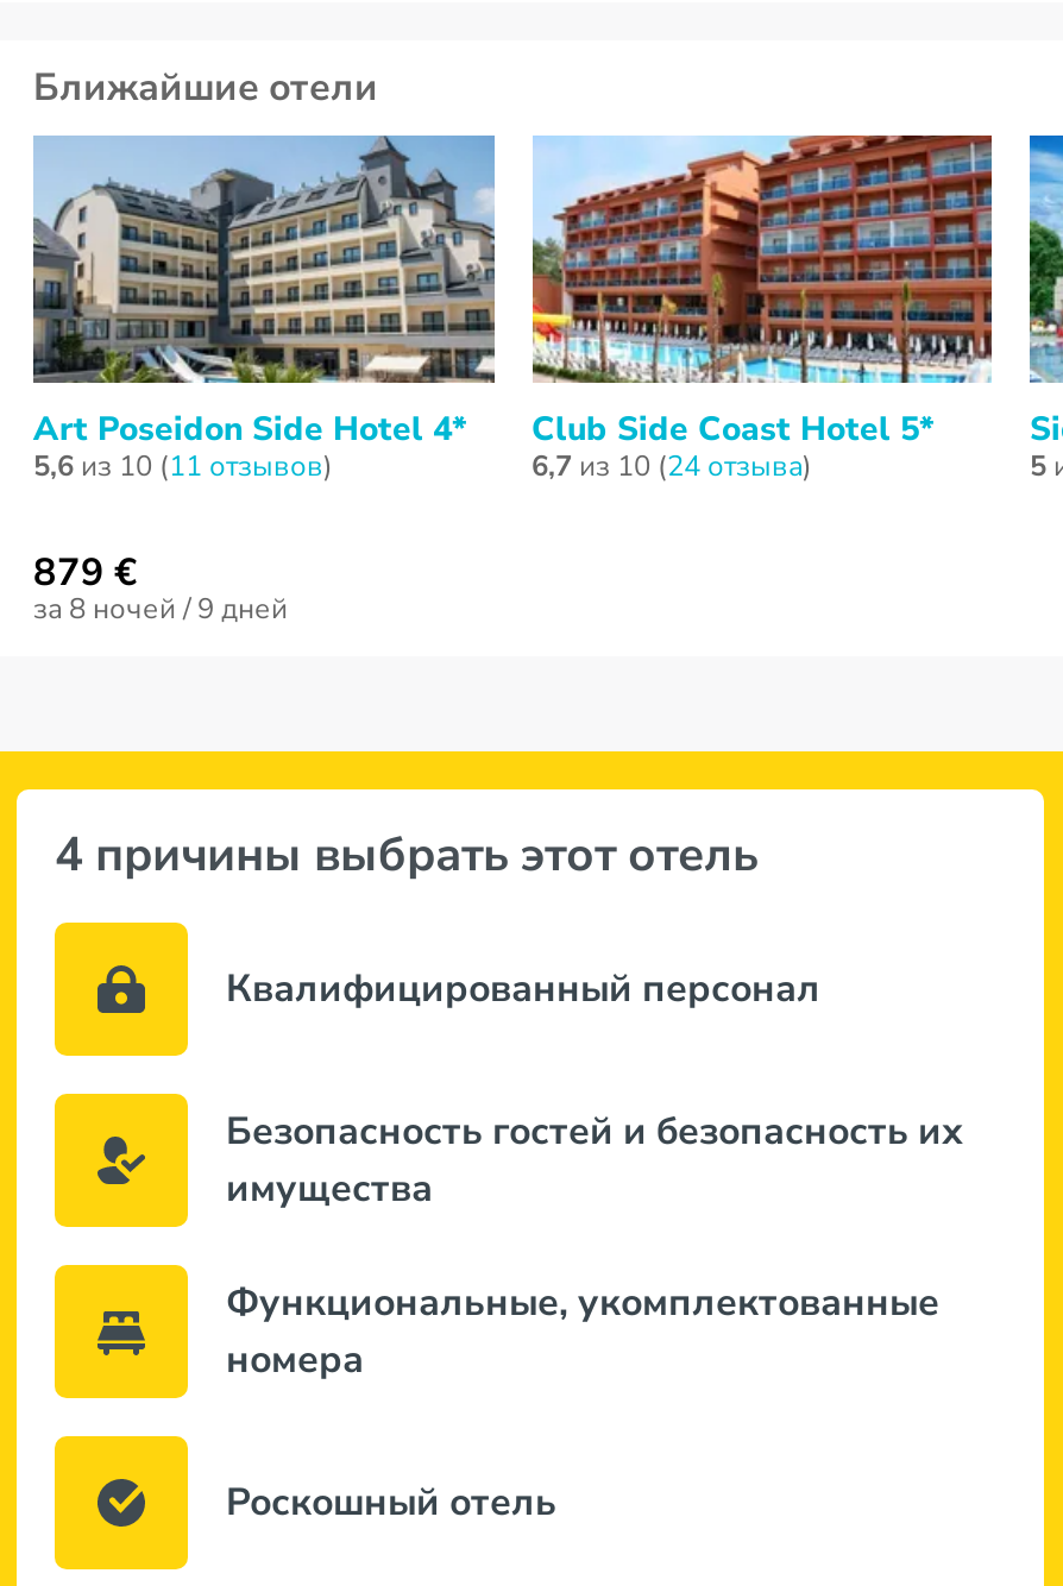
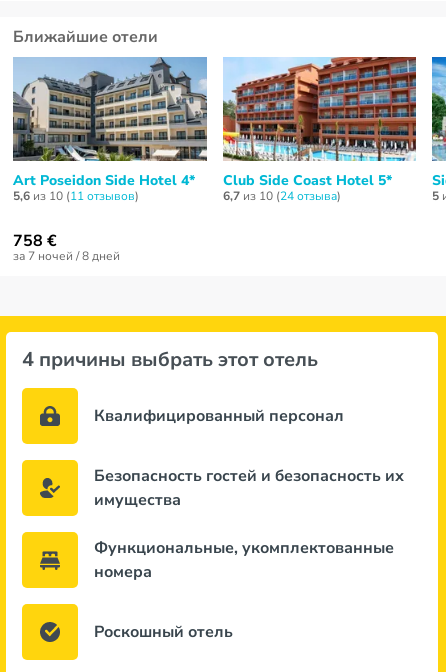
- 879 €
+ 758 €

- за 8 ночей / 9 дней
+ за 7 ночей / 8 дней
